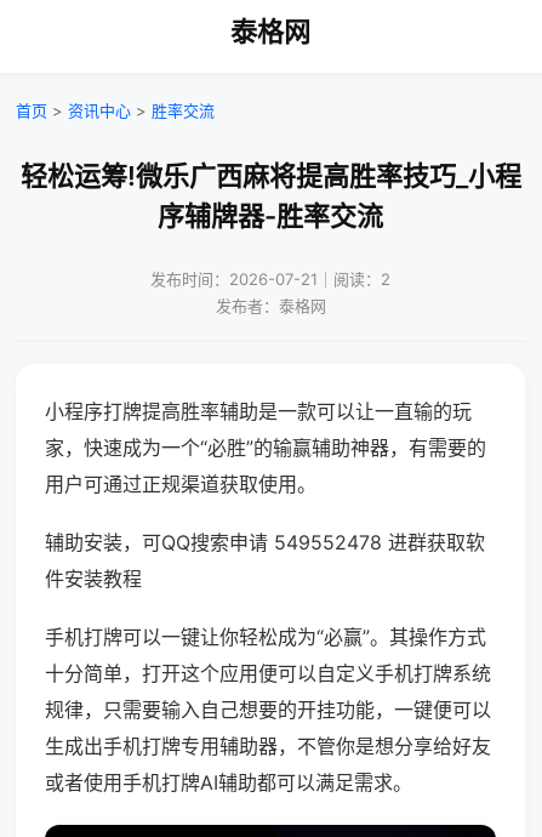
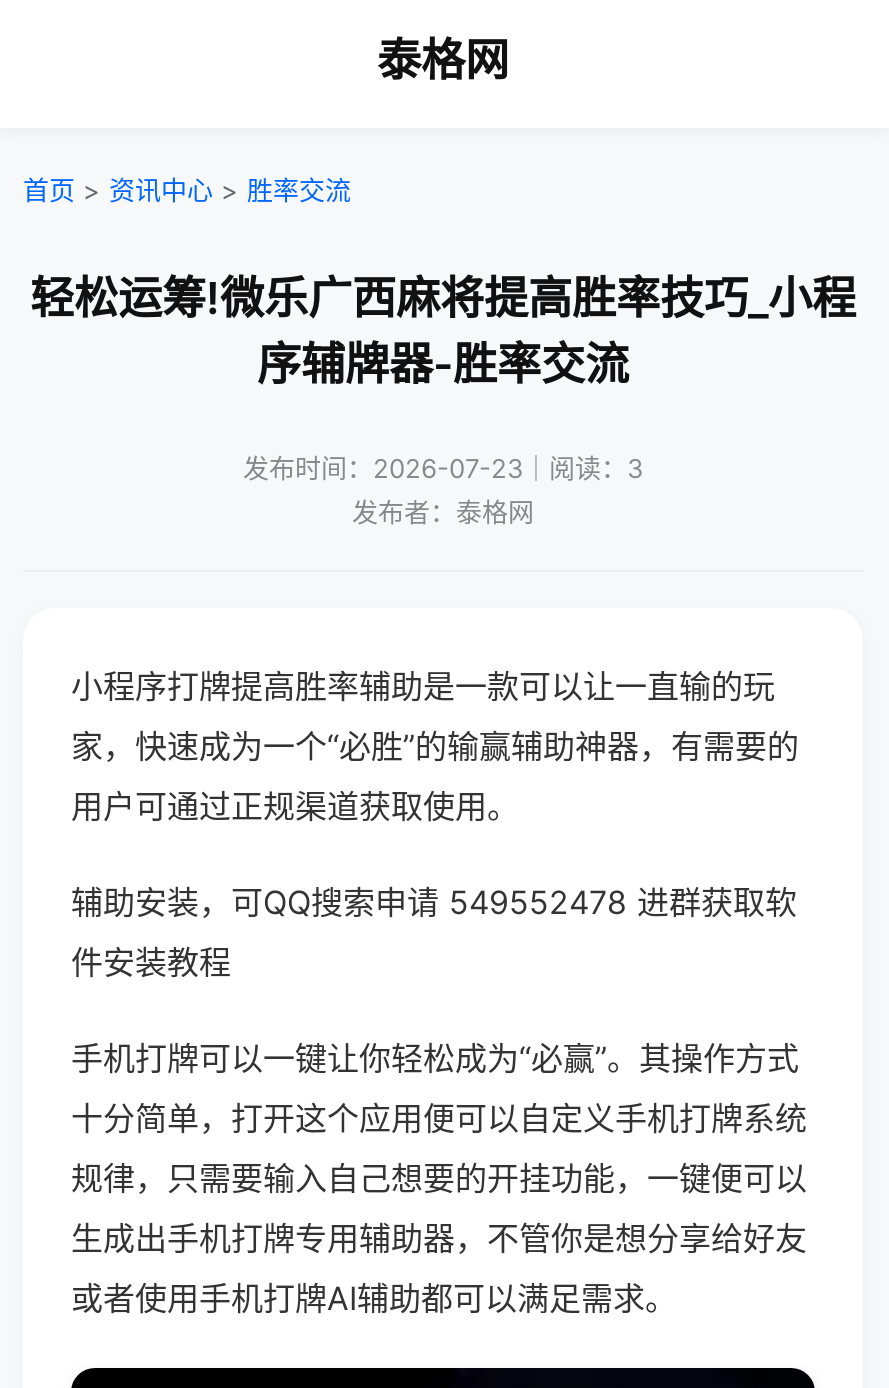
- 发布时间：2026-07-21｜阅读：2
+ 发布时间：2026-07-23｜阅读：3
